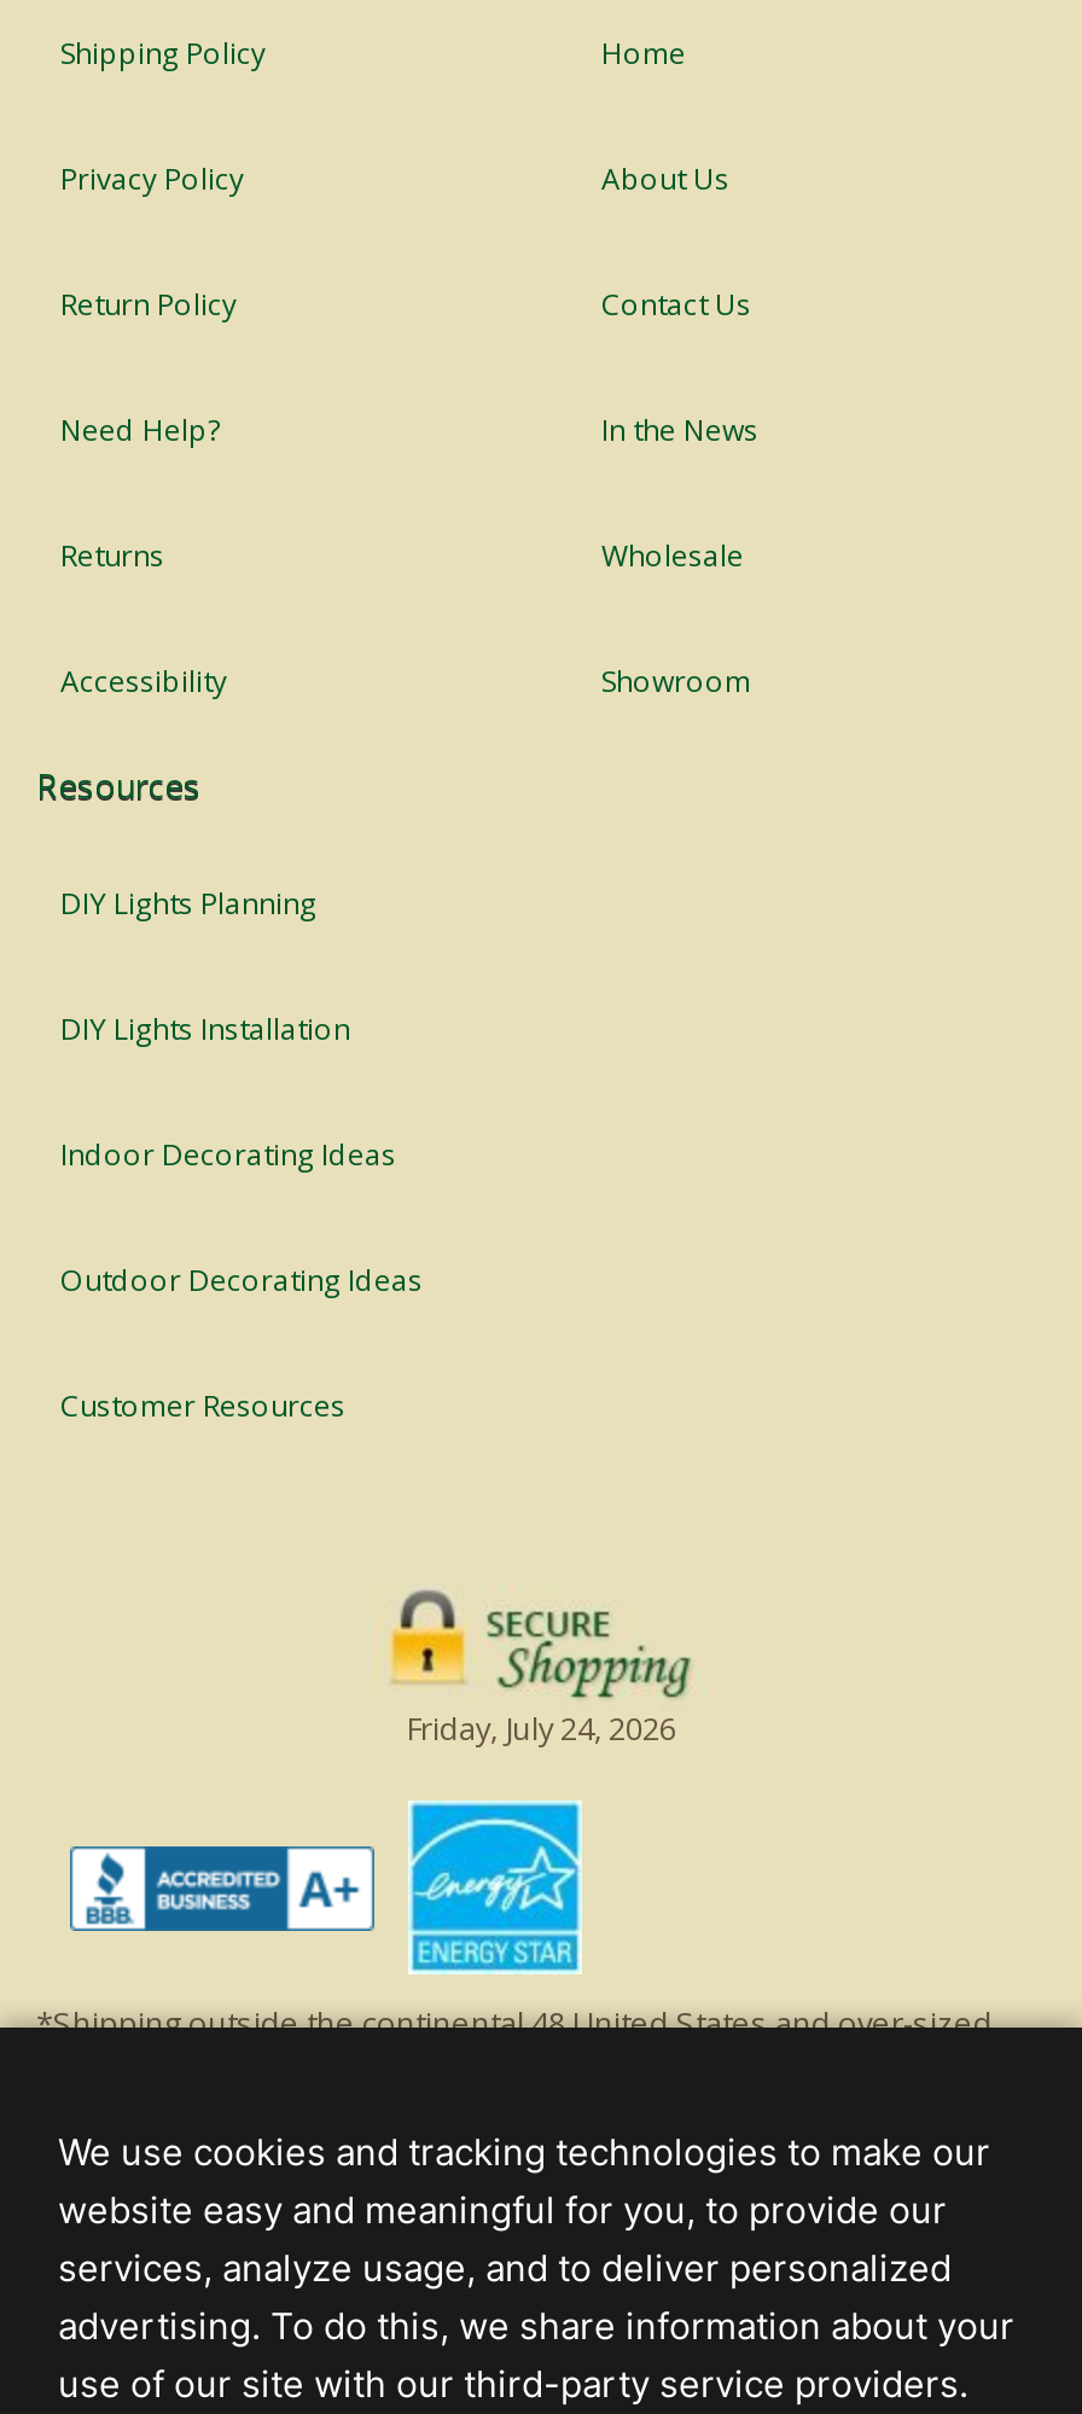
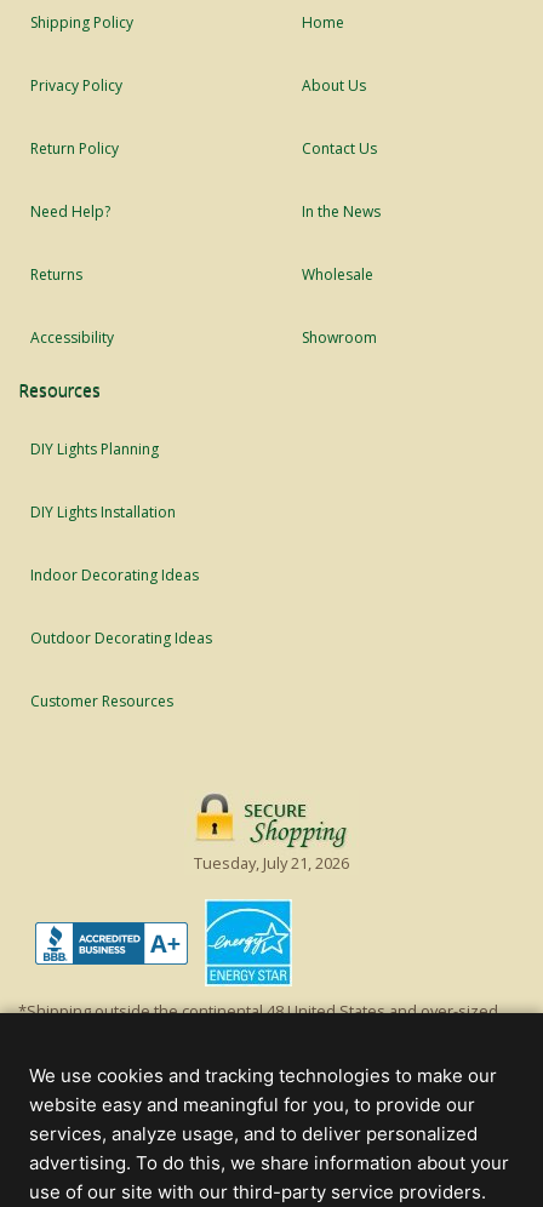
- Friday, July 24, 2026
+ Tuesday, July 21, 2026
